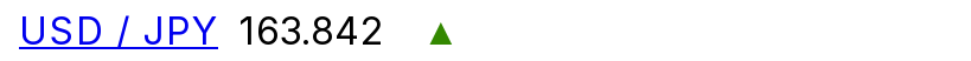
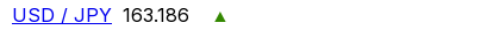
- USD / JPY 163.842
+ USD / JPY 163.186
